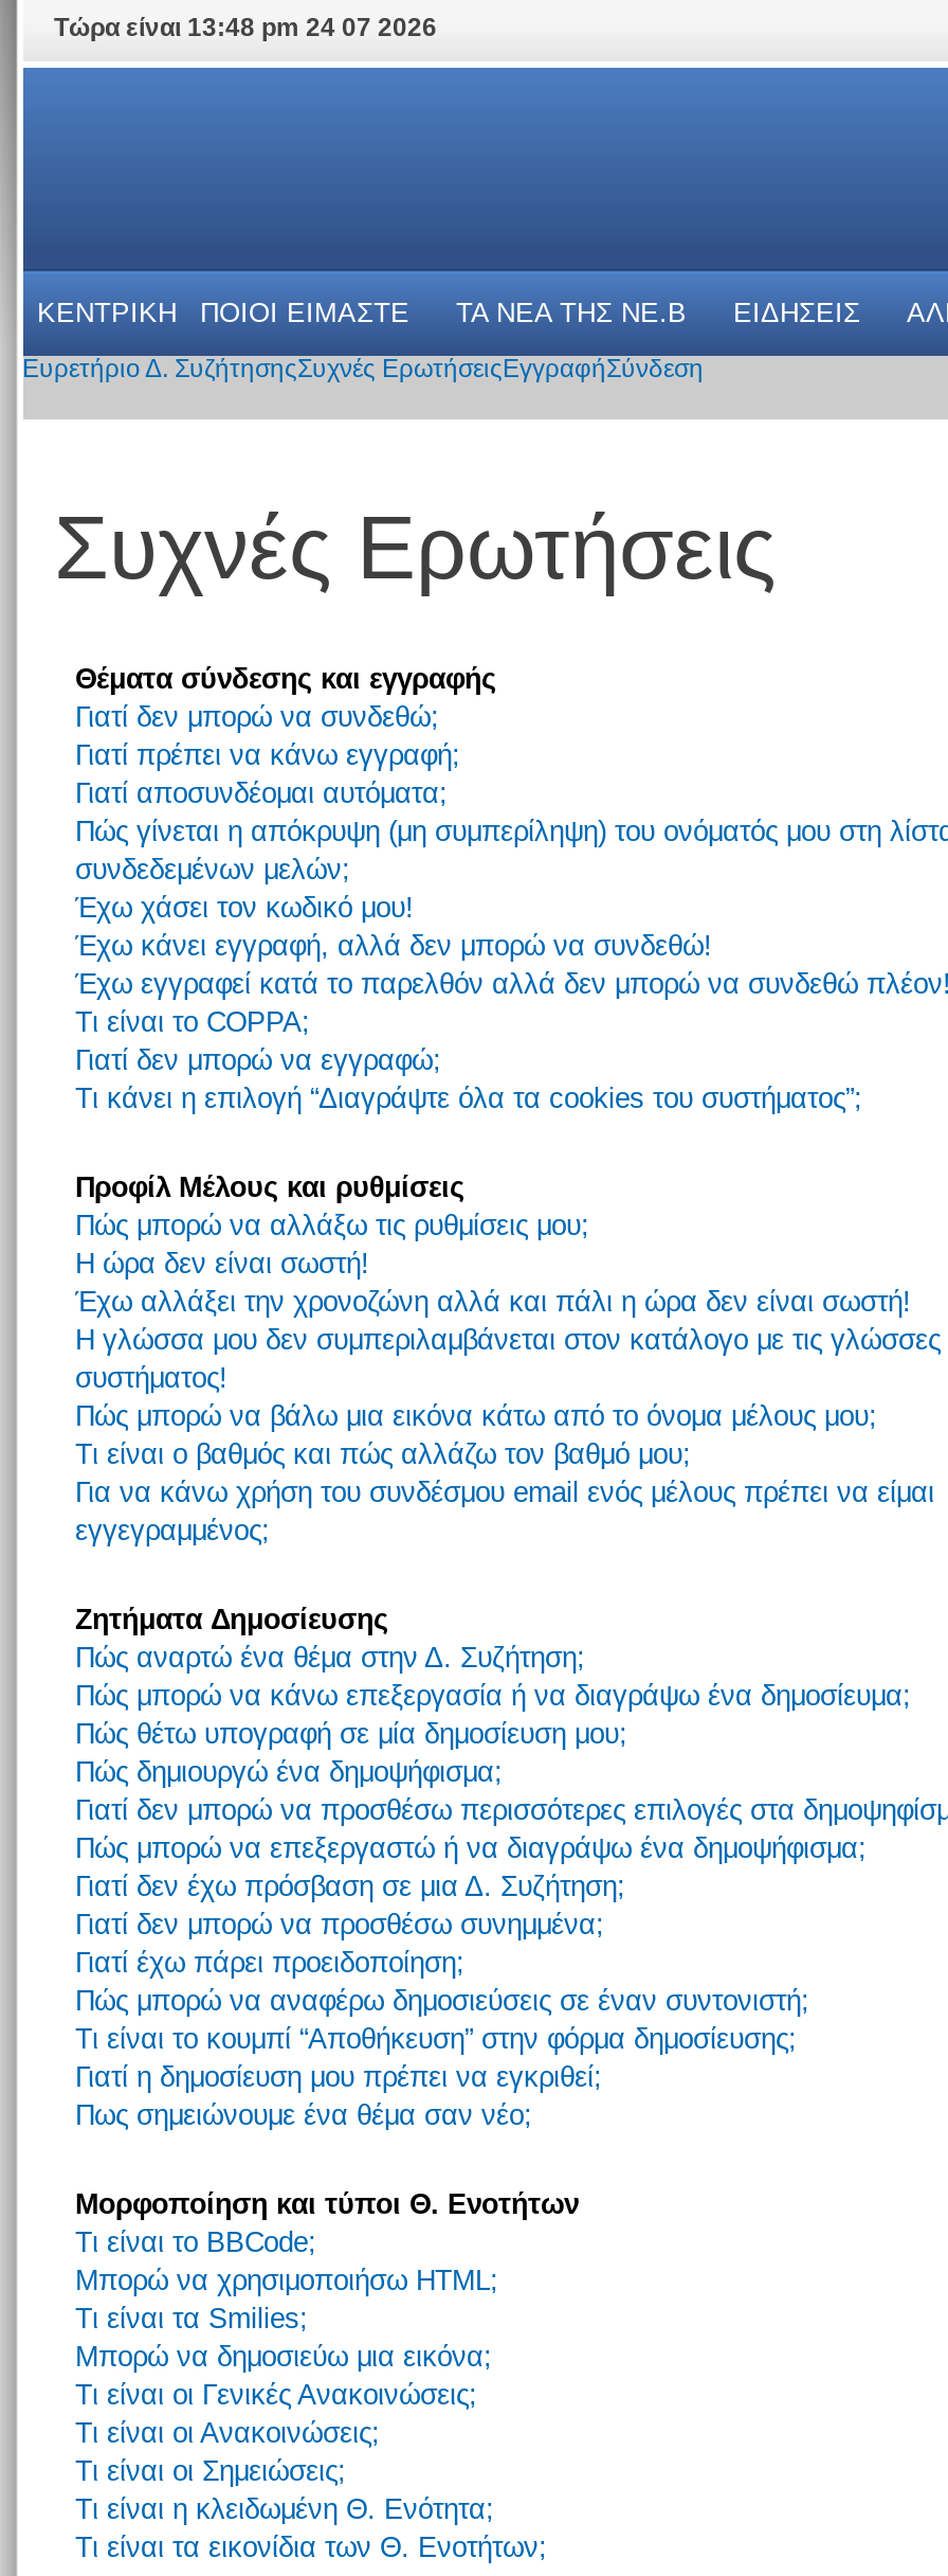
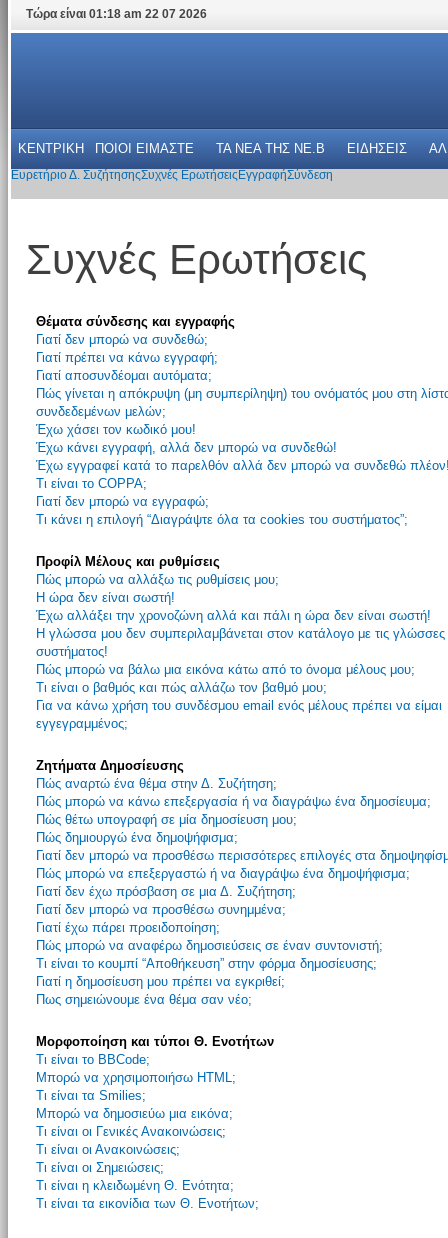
- Τώρα είναι 13:48 pm 24 07 2026
+ Τώρα είναι 01:18 am 22 07 2026
